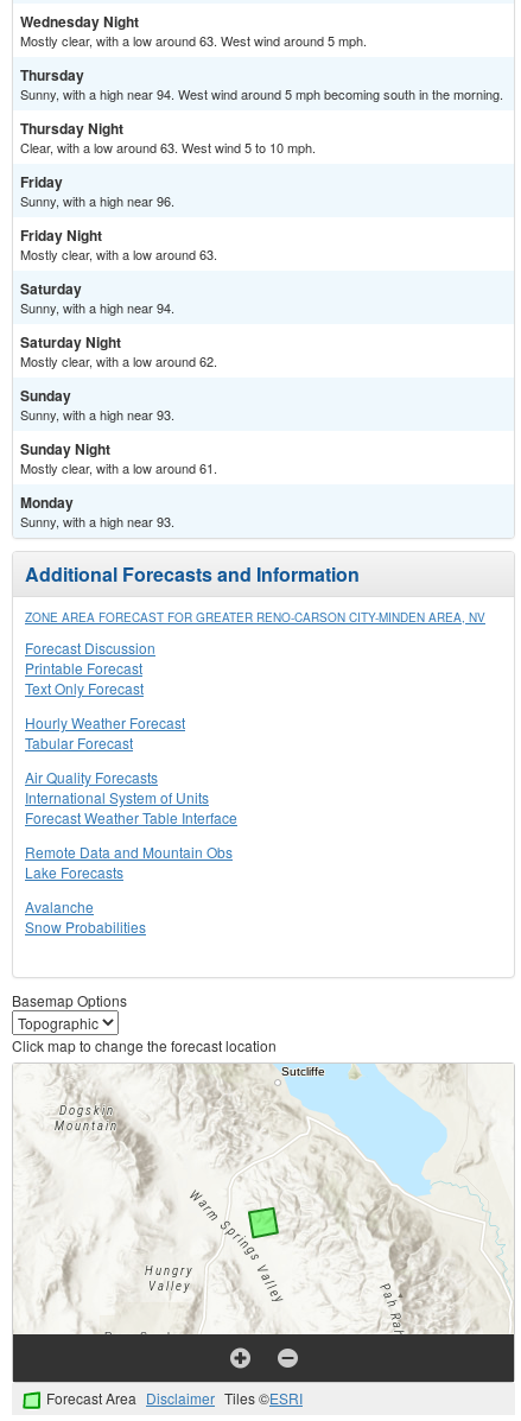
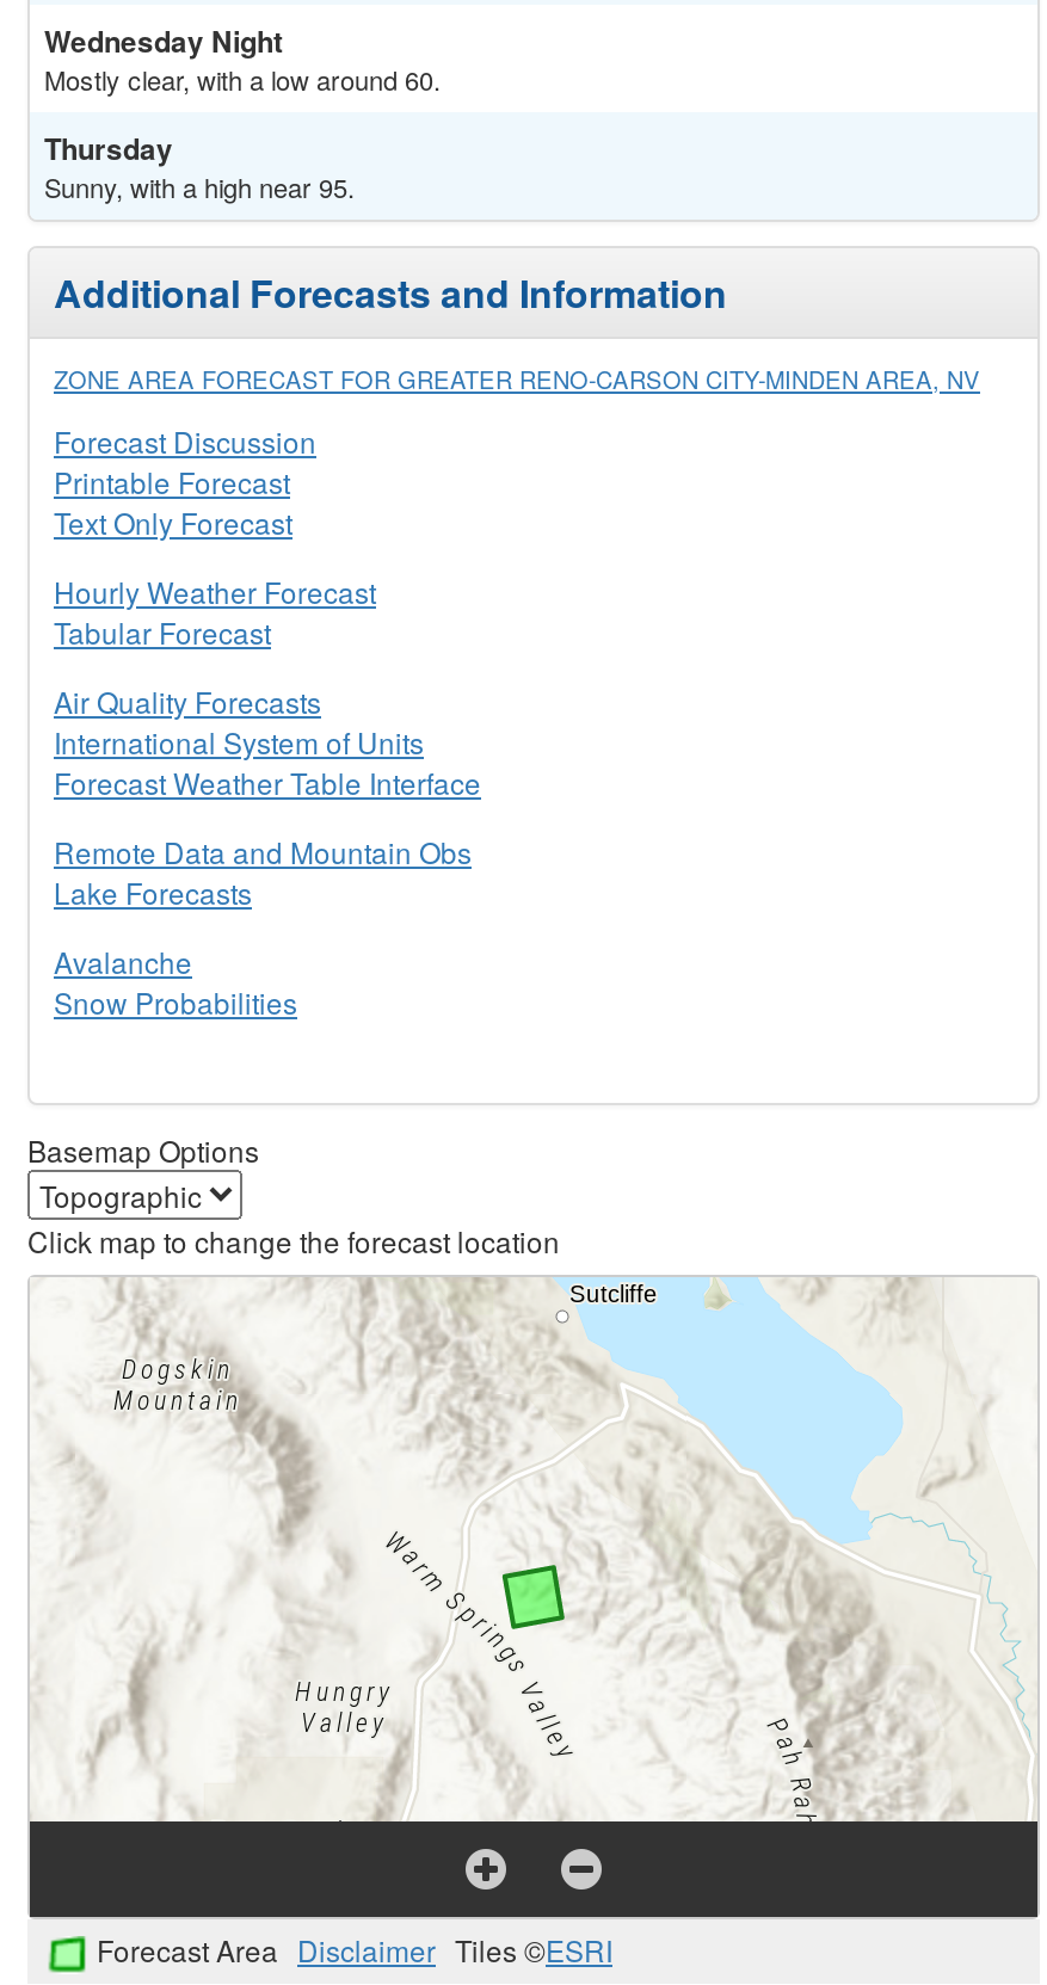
- Mostly clear, with a low around 63. West wind around 5 mph.
+ Mostly clear, with a low around 60.

- Sunny, with a high near 94. West wind around 5 mph becoming south in the morning.
- Thursday Night
- Clear, with a low around 63. West wind 5 to 10 mph.
- Friday
- Sunny, with a high near 96.
- Friday Night
- Mostly clear, with a low around 63.
- Saturday
- Sunny, with a high near 94.
- Saturday Night
- Mostly clear, with a low around 62.
- Sunday
- Sunny, with a high near 93.
- Sunday Night
- Mostly clear, with a low around 61.
- Monday
- Sunny, with a high near 93.
+ Sunny, with a high near 95.
